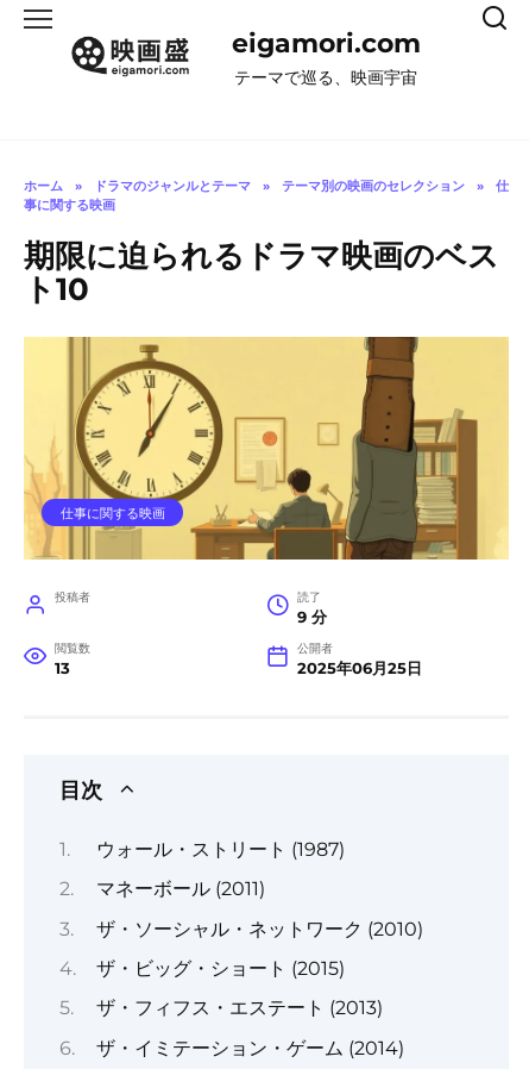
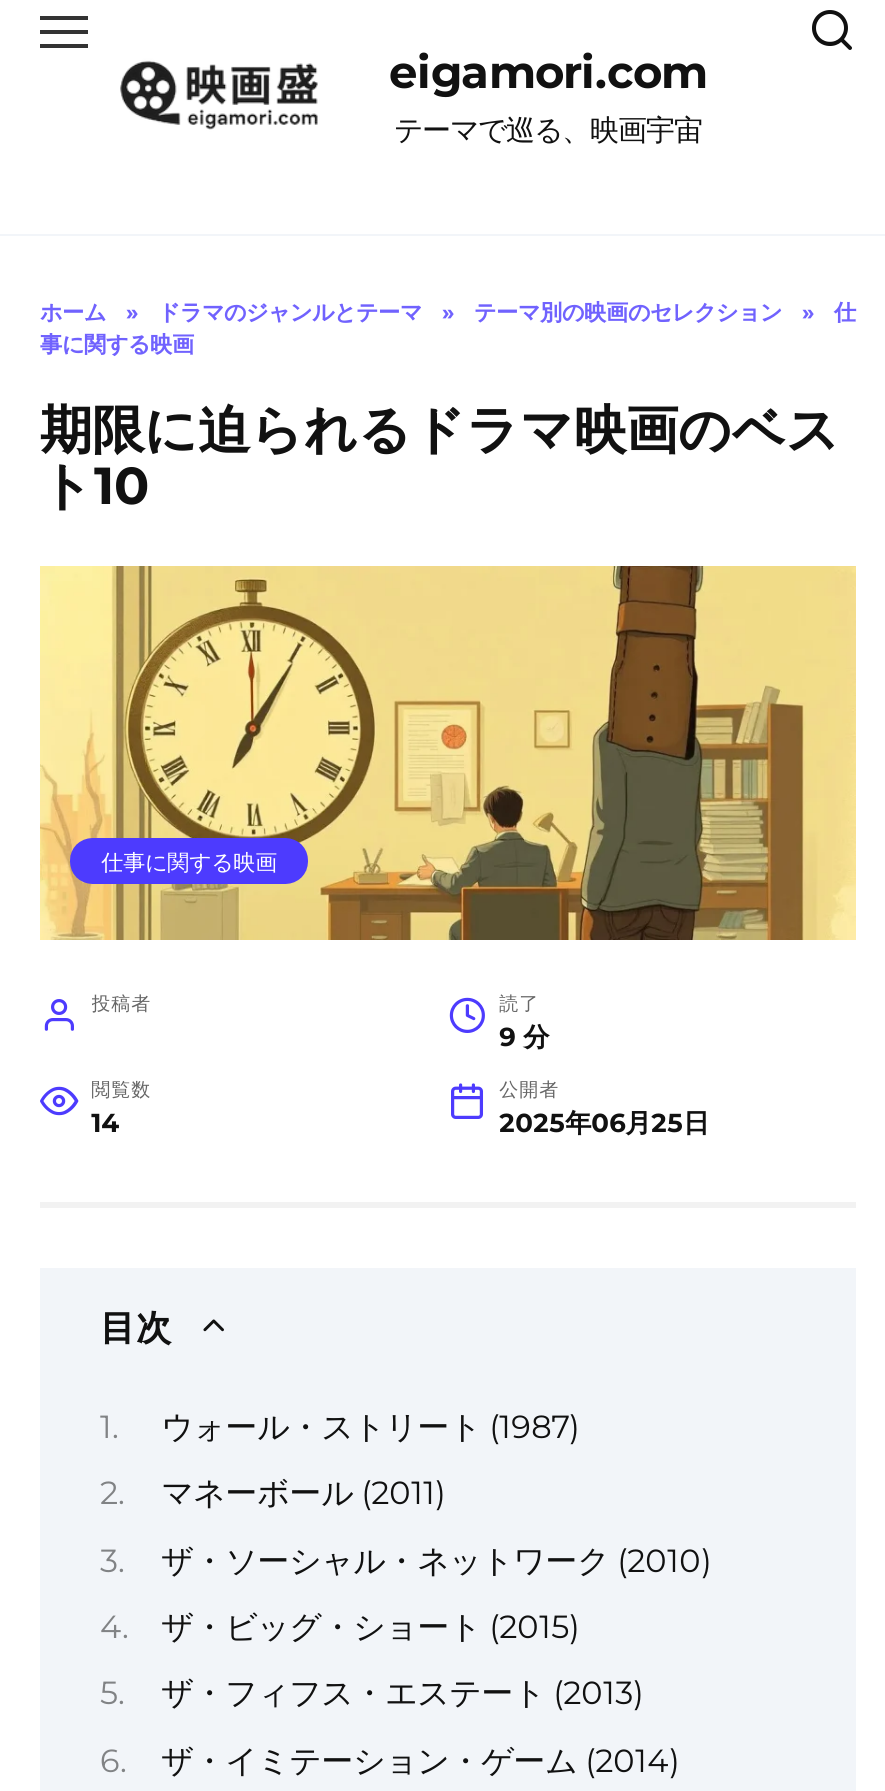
- 13
+ 14
